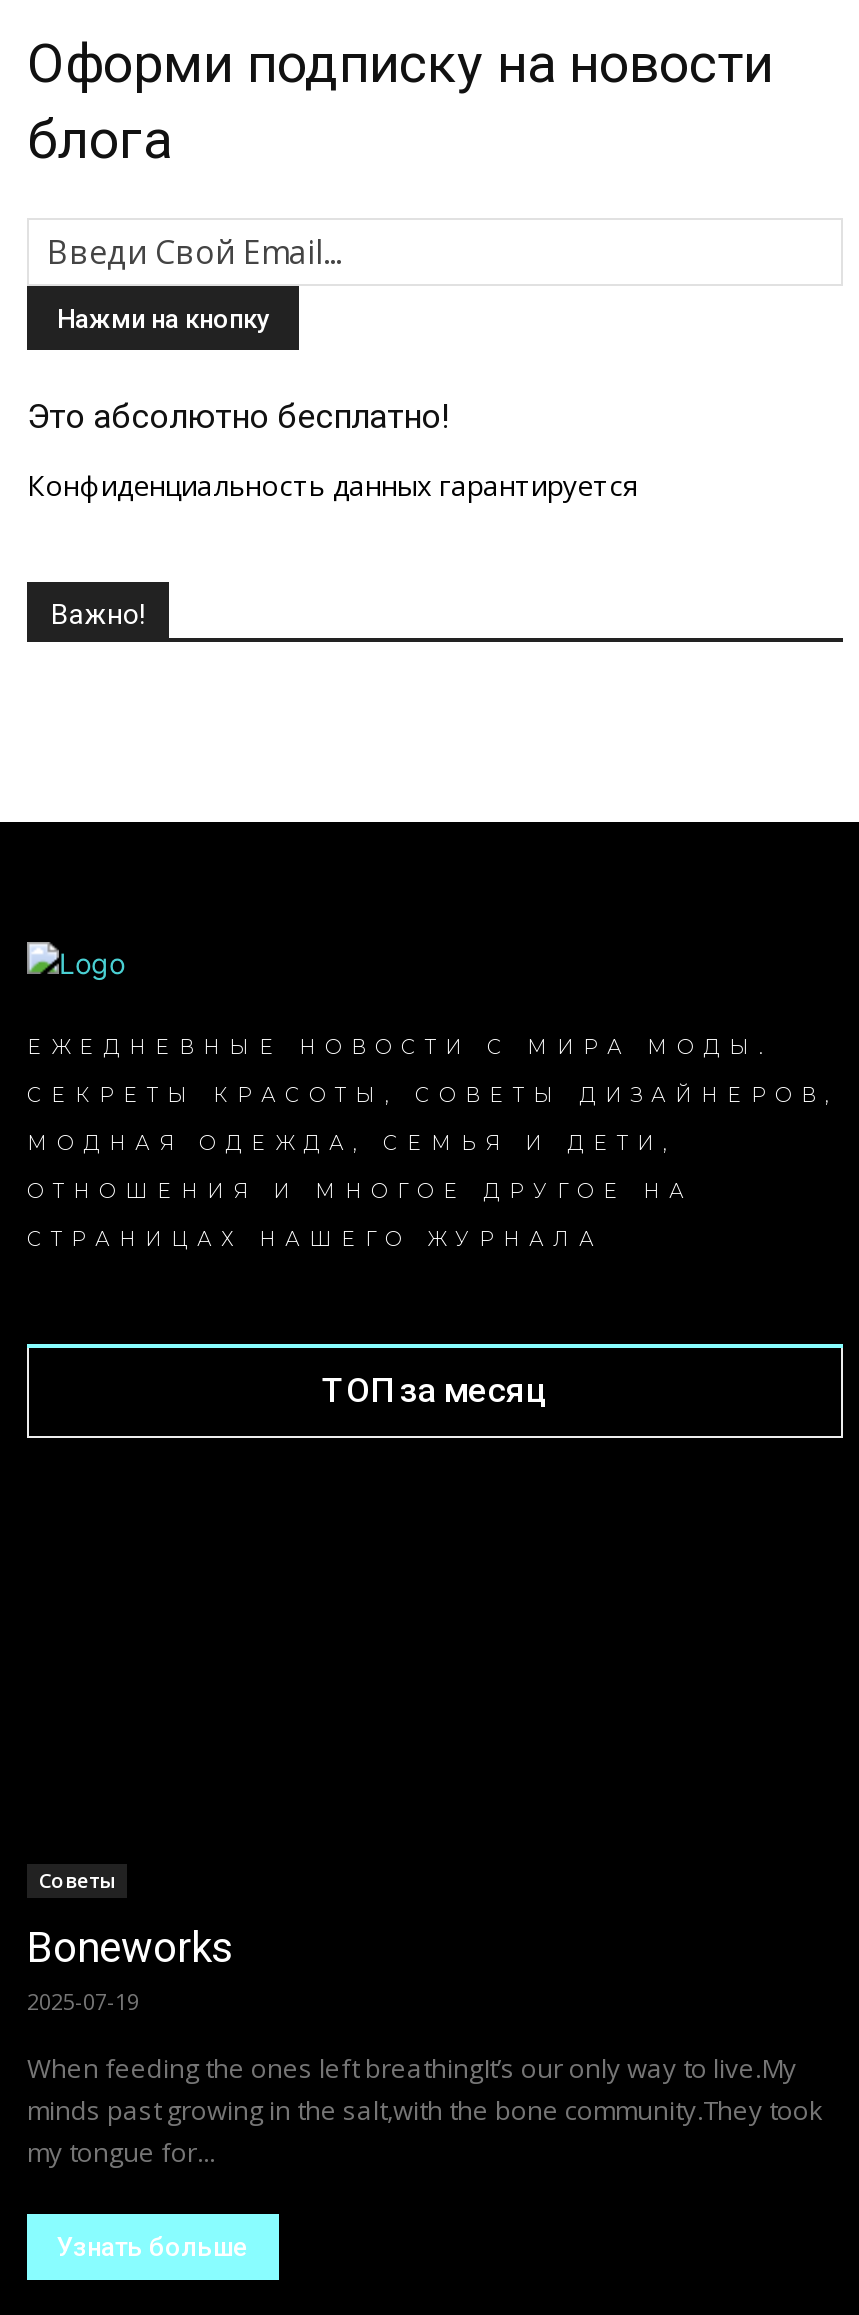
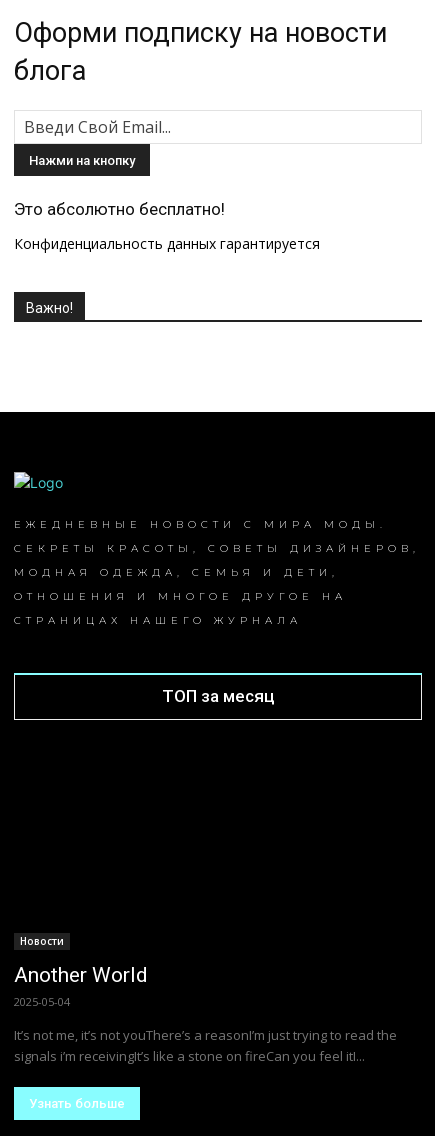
- Советы
+ Новости

- Boneworks
- 2025-07-19
+ Another World
+ 2025-05-04

- When feeding the ones left breathingIt’s our only way to live.My
- minds past growing in the salt,with the bone community.They took
- my tongue for...
+ It’s not me, it’s not youThere’s a reasonI’m just trying to read the
+ signals i’m receivingIt’s like a stone on fireCan you feel itI...
